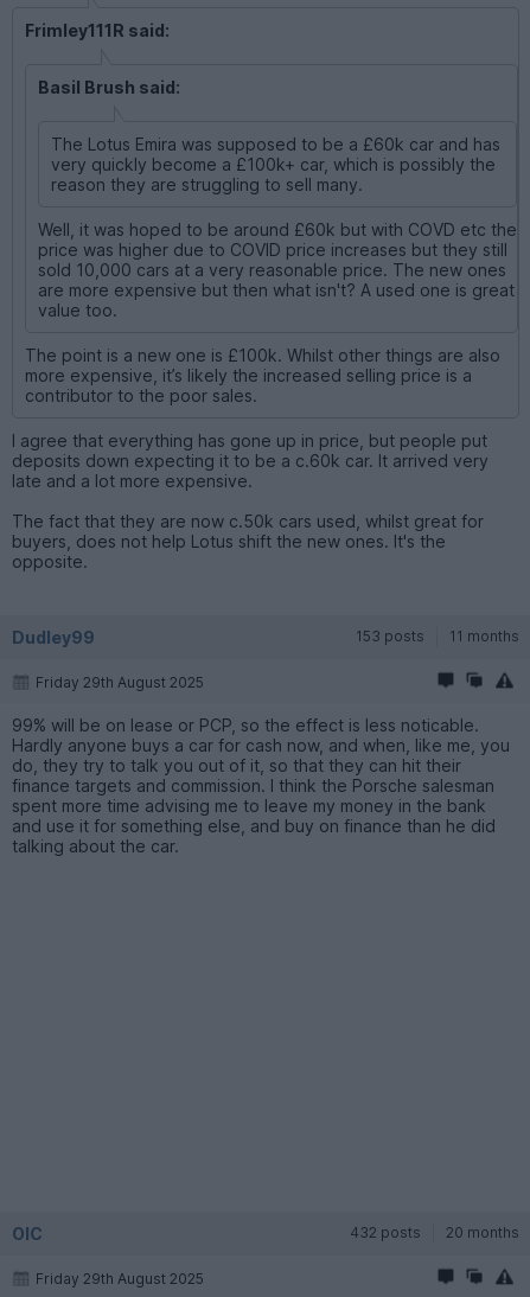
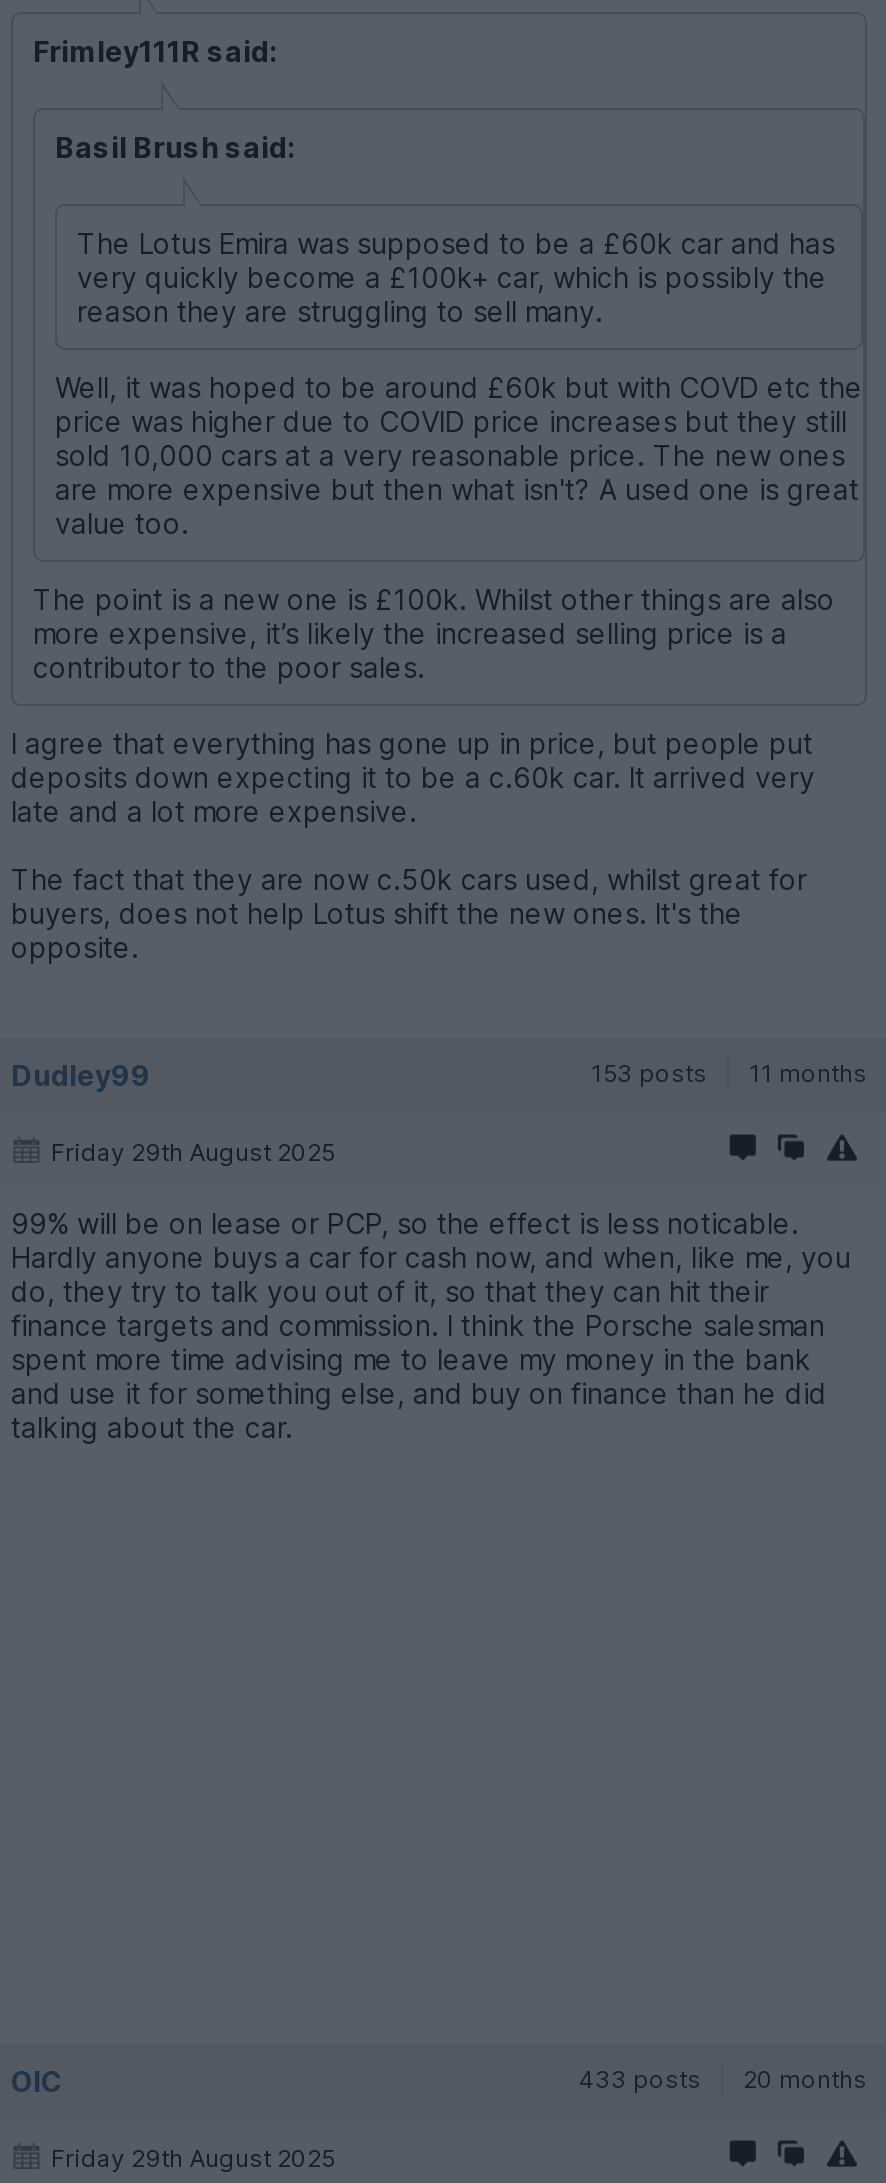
- 432 posts 20 months
+ 433 posts 20 months
